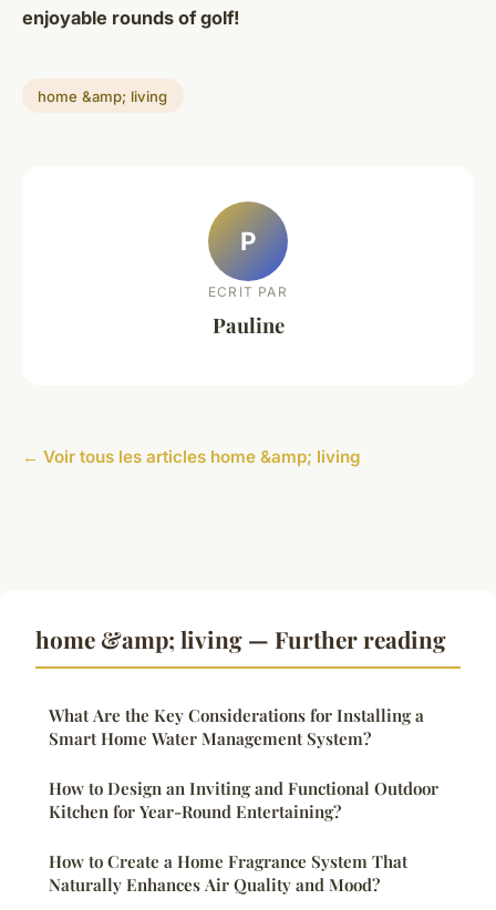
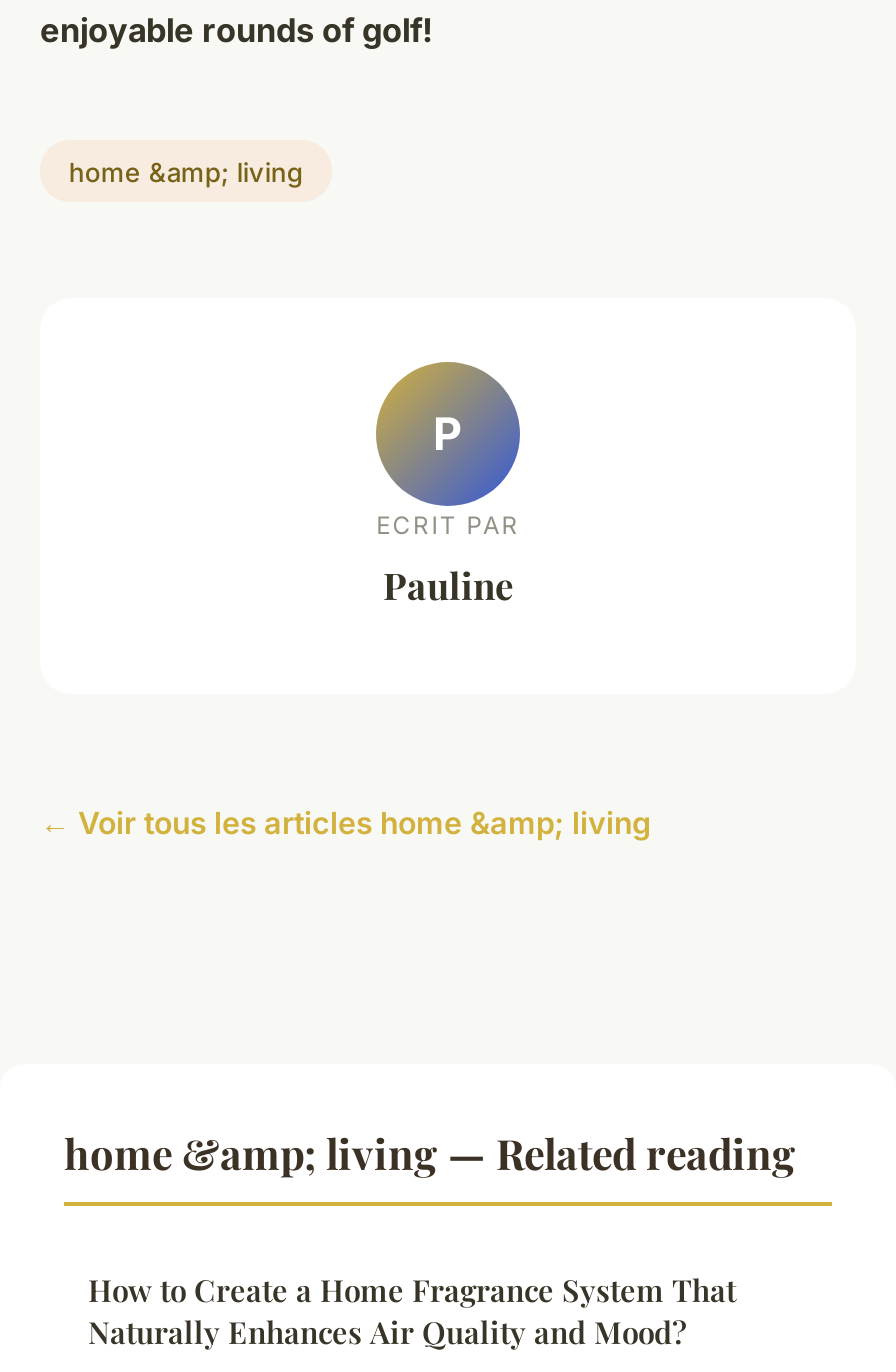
- home &amp; living — Further reading
- What Are the Key Considerations for Installing a
- Smart Home Water Management System?
- How to Design an Inviting and Functional Outdoor
- Kitchen for Year-Round Entertaining?
+ home &amp; living — Related reading
